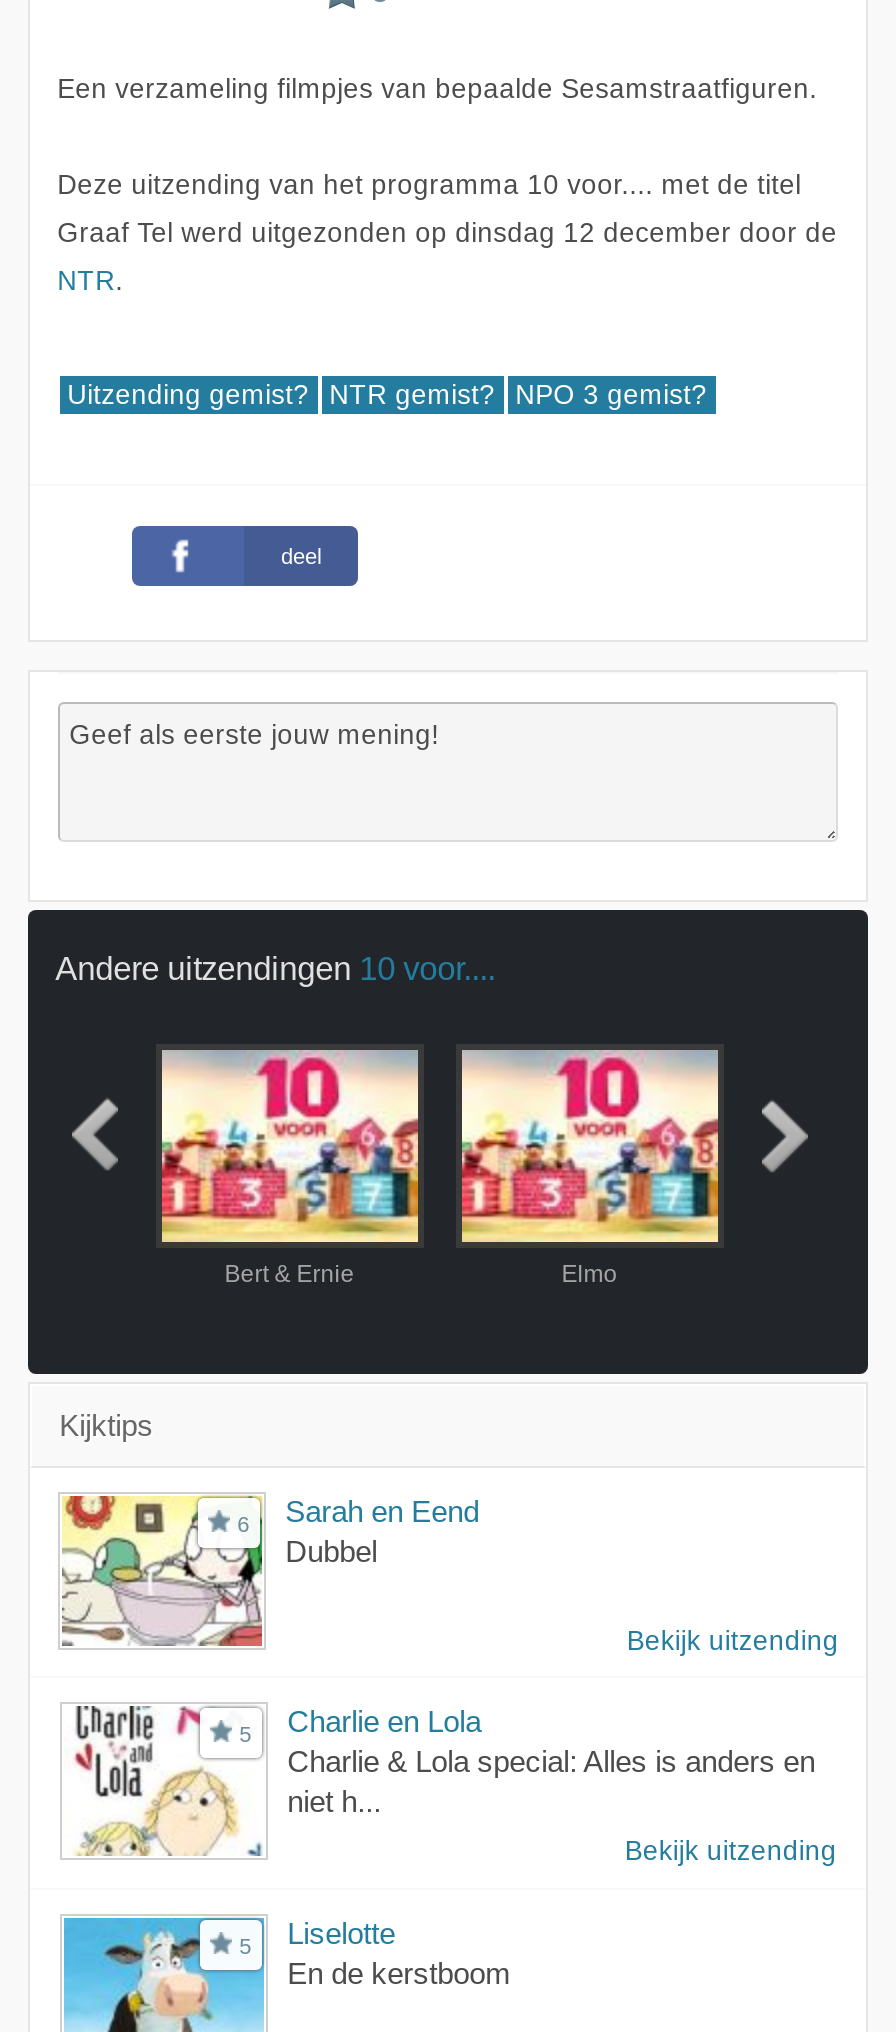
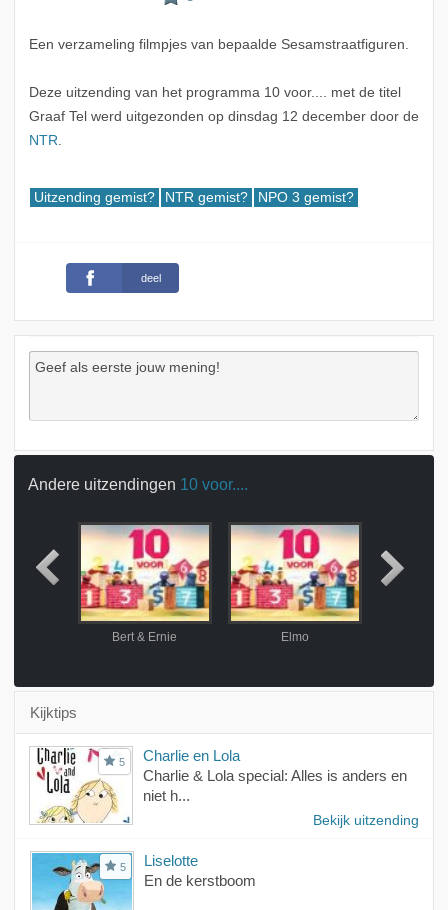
- [image]
- 6
- Sarah en Eend
- Dubbel
- Bekijk uitzending
